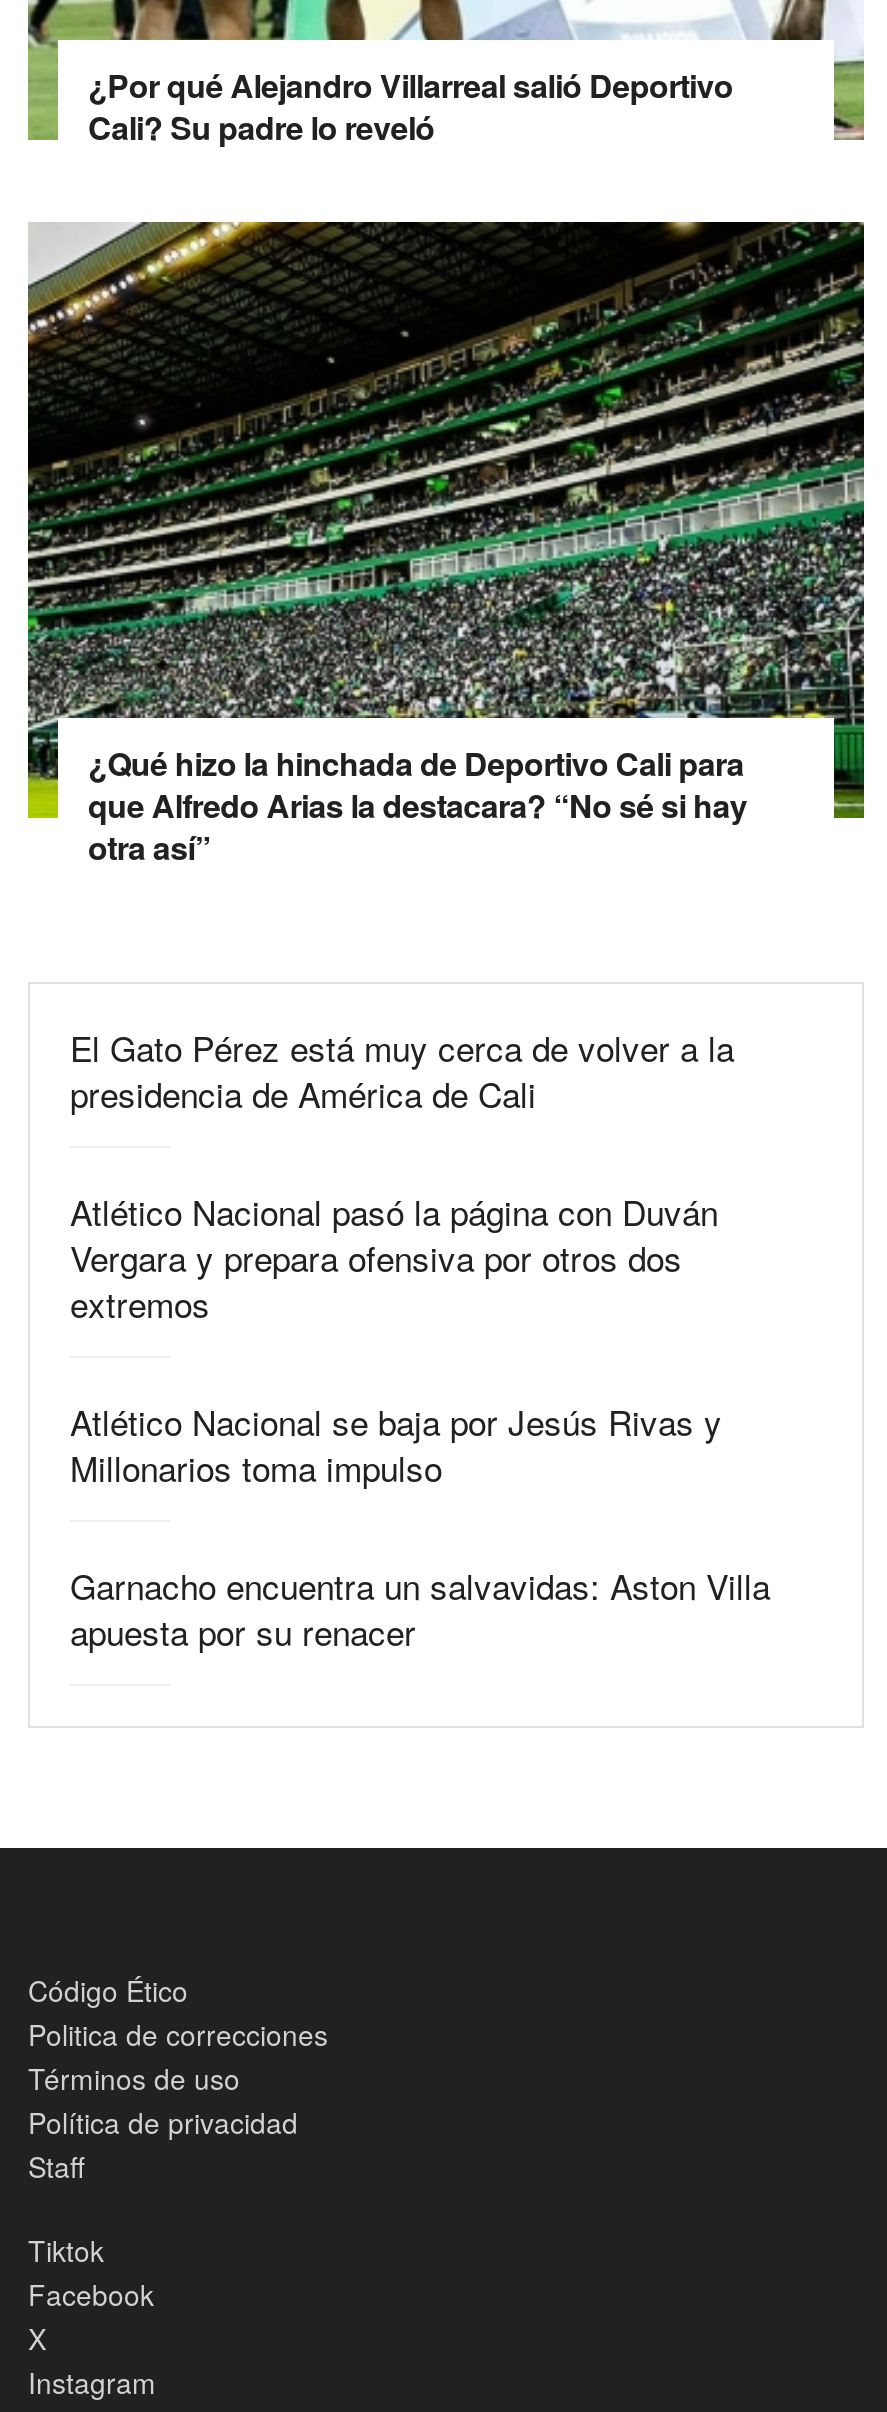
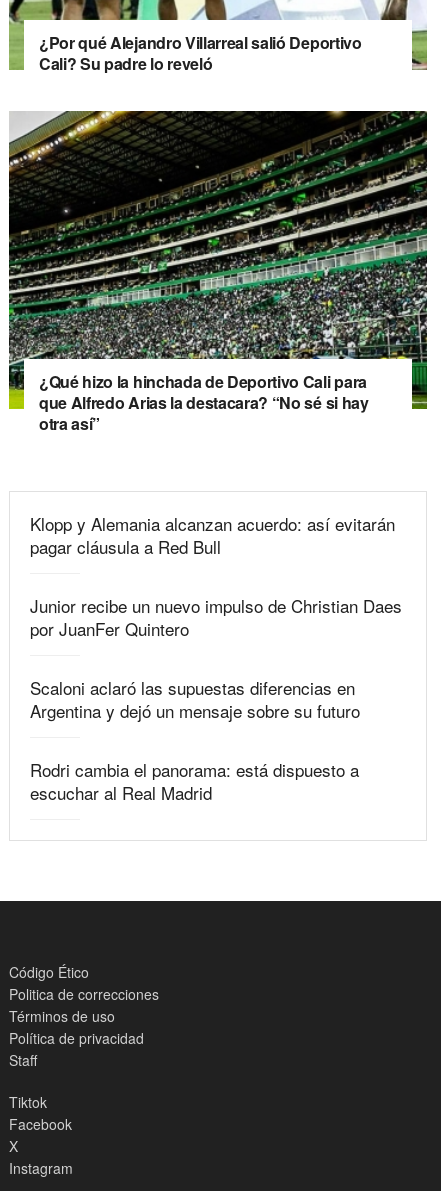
- El Gato Pérez está muy cerca de volver a la
- presidencia de América de Cali
+ Klopp y Alemania alcanzan acuerdo: así evitarán
+ pagar cláusula a Red Bull

- Atlético Nacional pasó la página con Duván
- Vergara y prepara ofensiva por otros dos
- extremos
+ Junior recibe un nuevo impulso de Christian Daes
+ por JuanFer Quintero

- Atlético Nacional se baja por Jesús Rivas y
- Millonarios toma impulso
+ Scaloni aclaró las supuestas diferencias en
+ Argentina y dejó un mensaje sobre su futuro

- Garnacho encuentra un salvavidas: Aston Villa
- apuesta por su renacer
+ Rodri cambia el panorama: está dispuesto a
+ escuchar al Real Madrid
